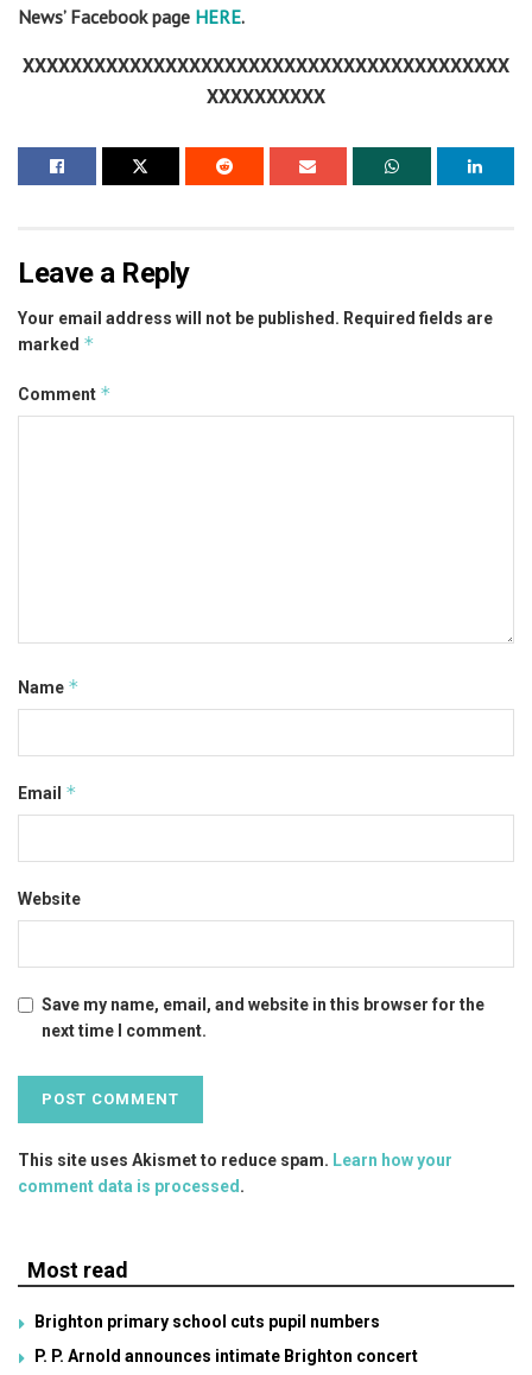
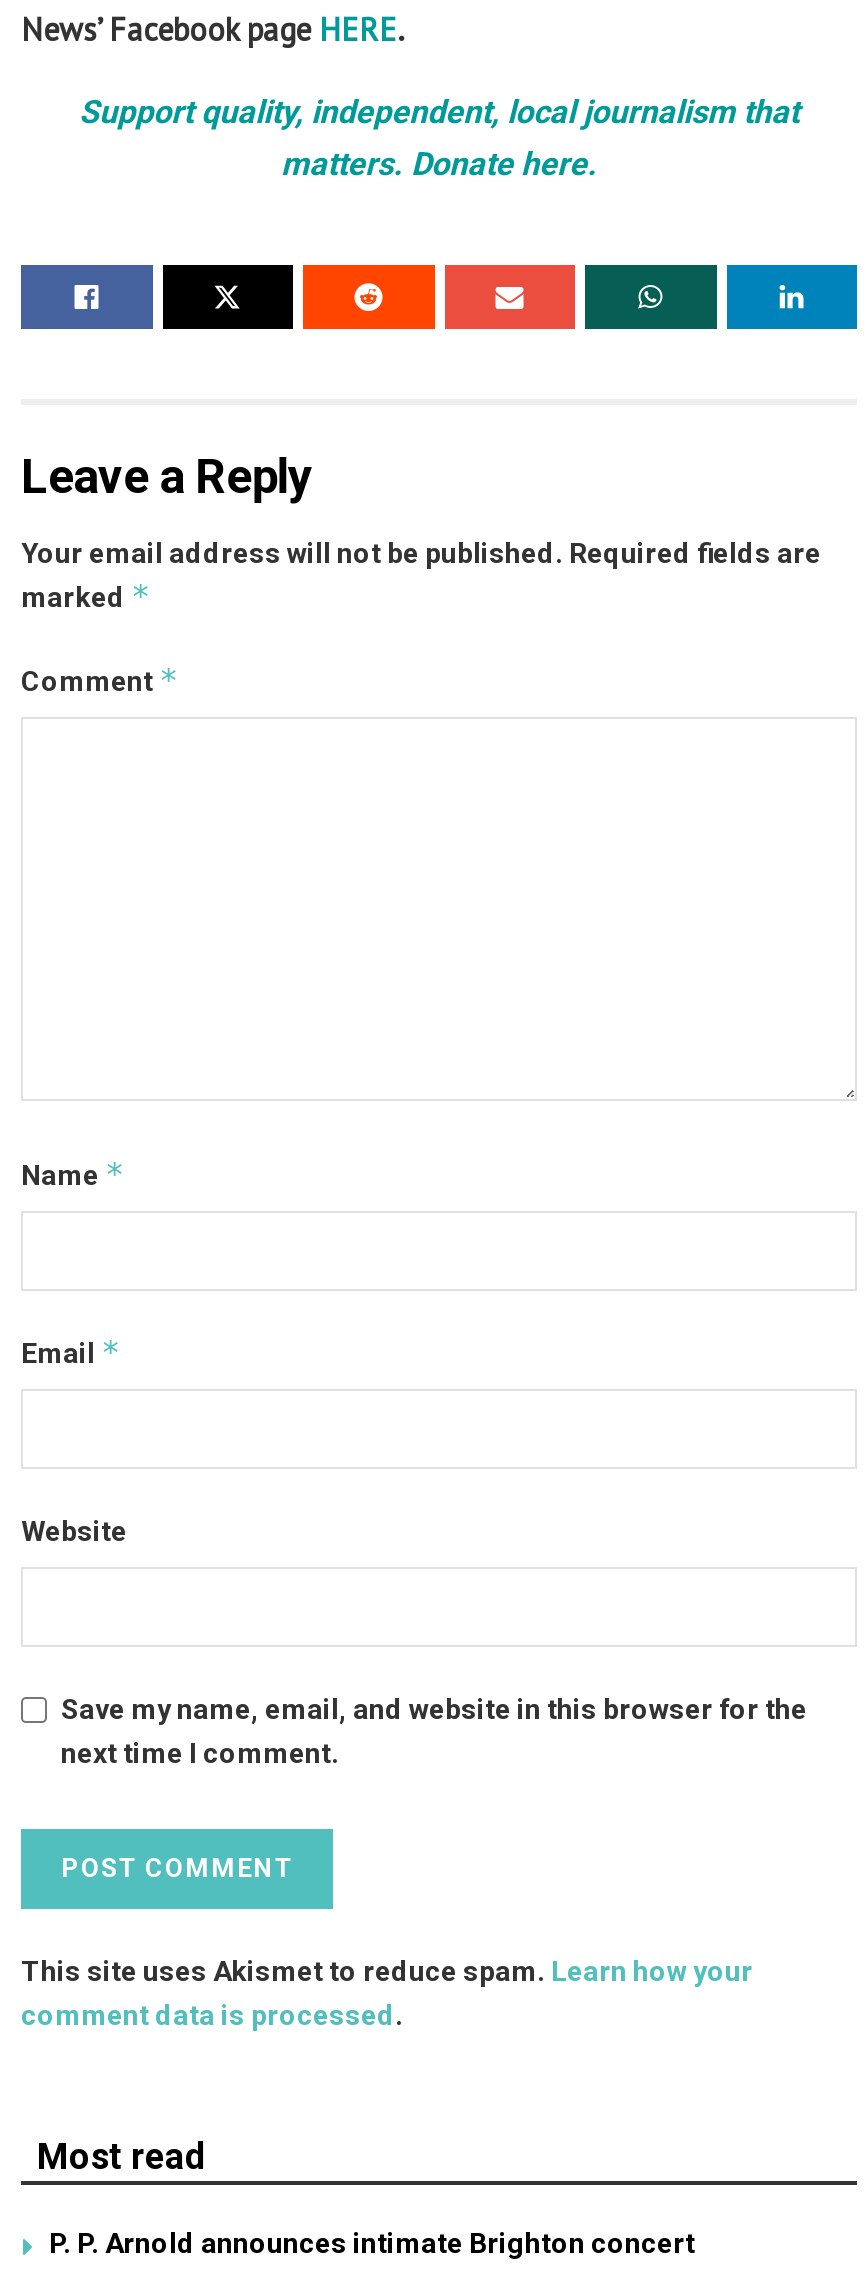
- XXXXXXXXXXXXXXXXXXXXXXXXXXXXXXXXXXXXXXXXX
- XXXXXXXXXX
+ Support quality, independent, local journalism that
+ matters. Donate here.

- Brighton primary school cuts pupil numbers
